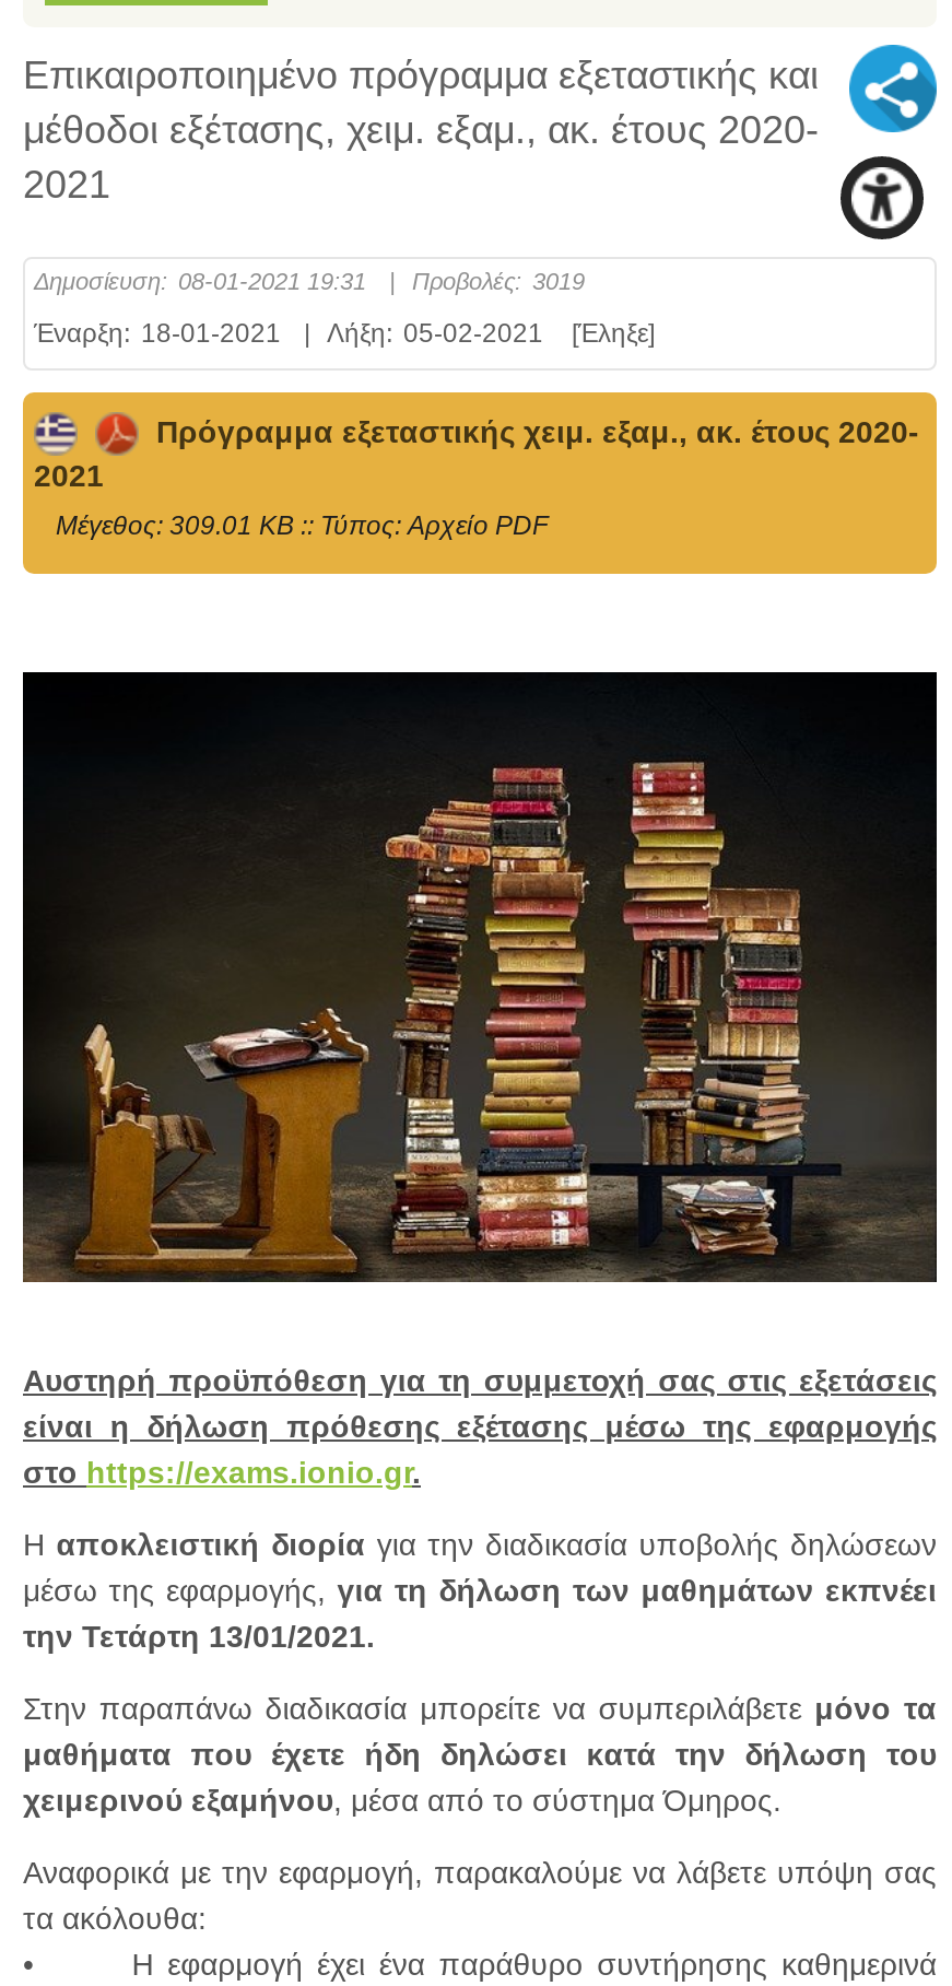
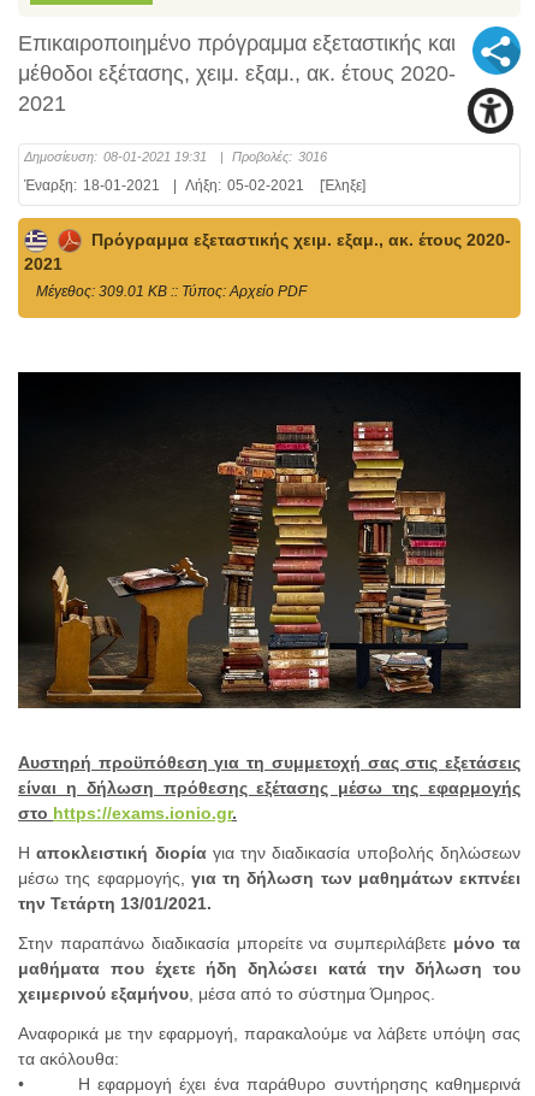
- Προβολές: 3019
+ Προβολές: 3016
